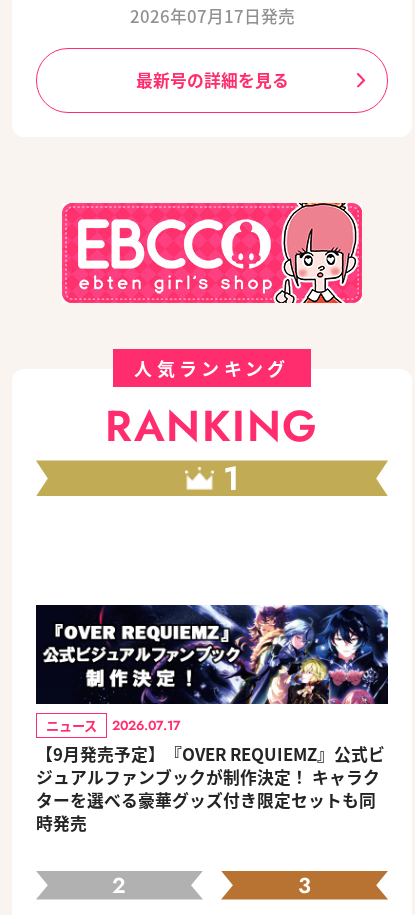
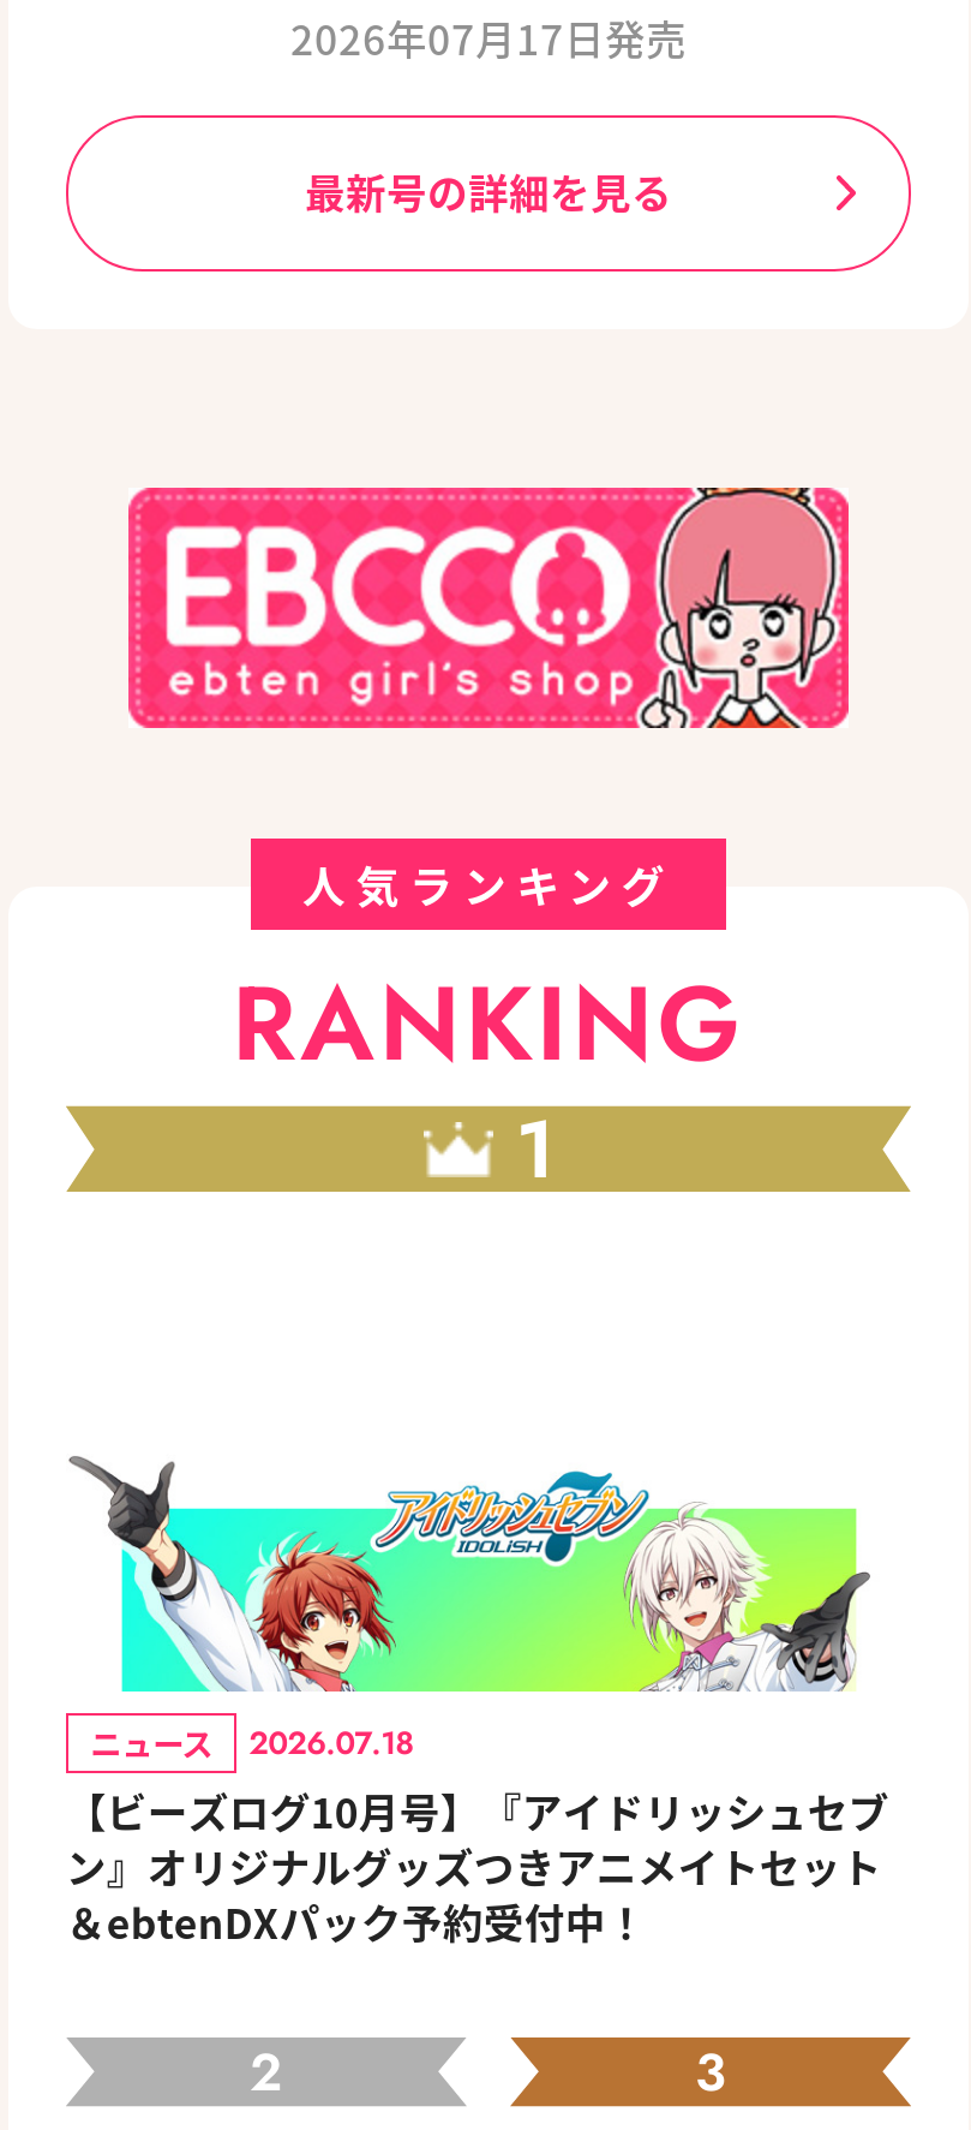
- [image]
- 2026.07.17
- 【9月発売予定】『OVER REQUIEMZ』公式ビ
- ジュアルファンブックが制作決定！ キャラク
- ターを選べる豪華グッズ付き限定セットも同
- 時発売
+ [image]
+ 2026.07.18
+ 【ビーズログ10月号】『アイドリッシュセブ
+ ン』オリジナルグッズつきアニメイトセット
+ ＆ebtenDXパック予約受付中！
